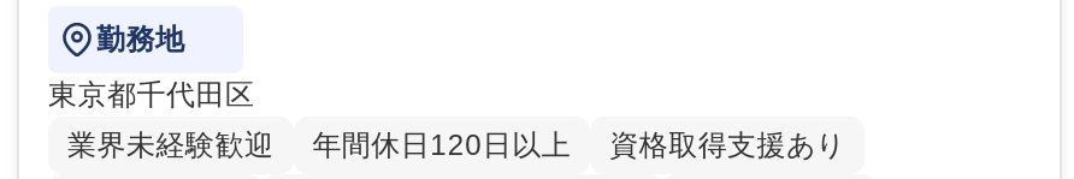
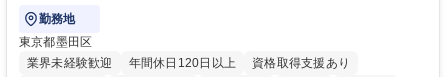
- 東京都千代田区
+ 東京都墨田区
